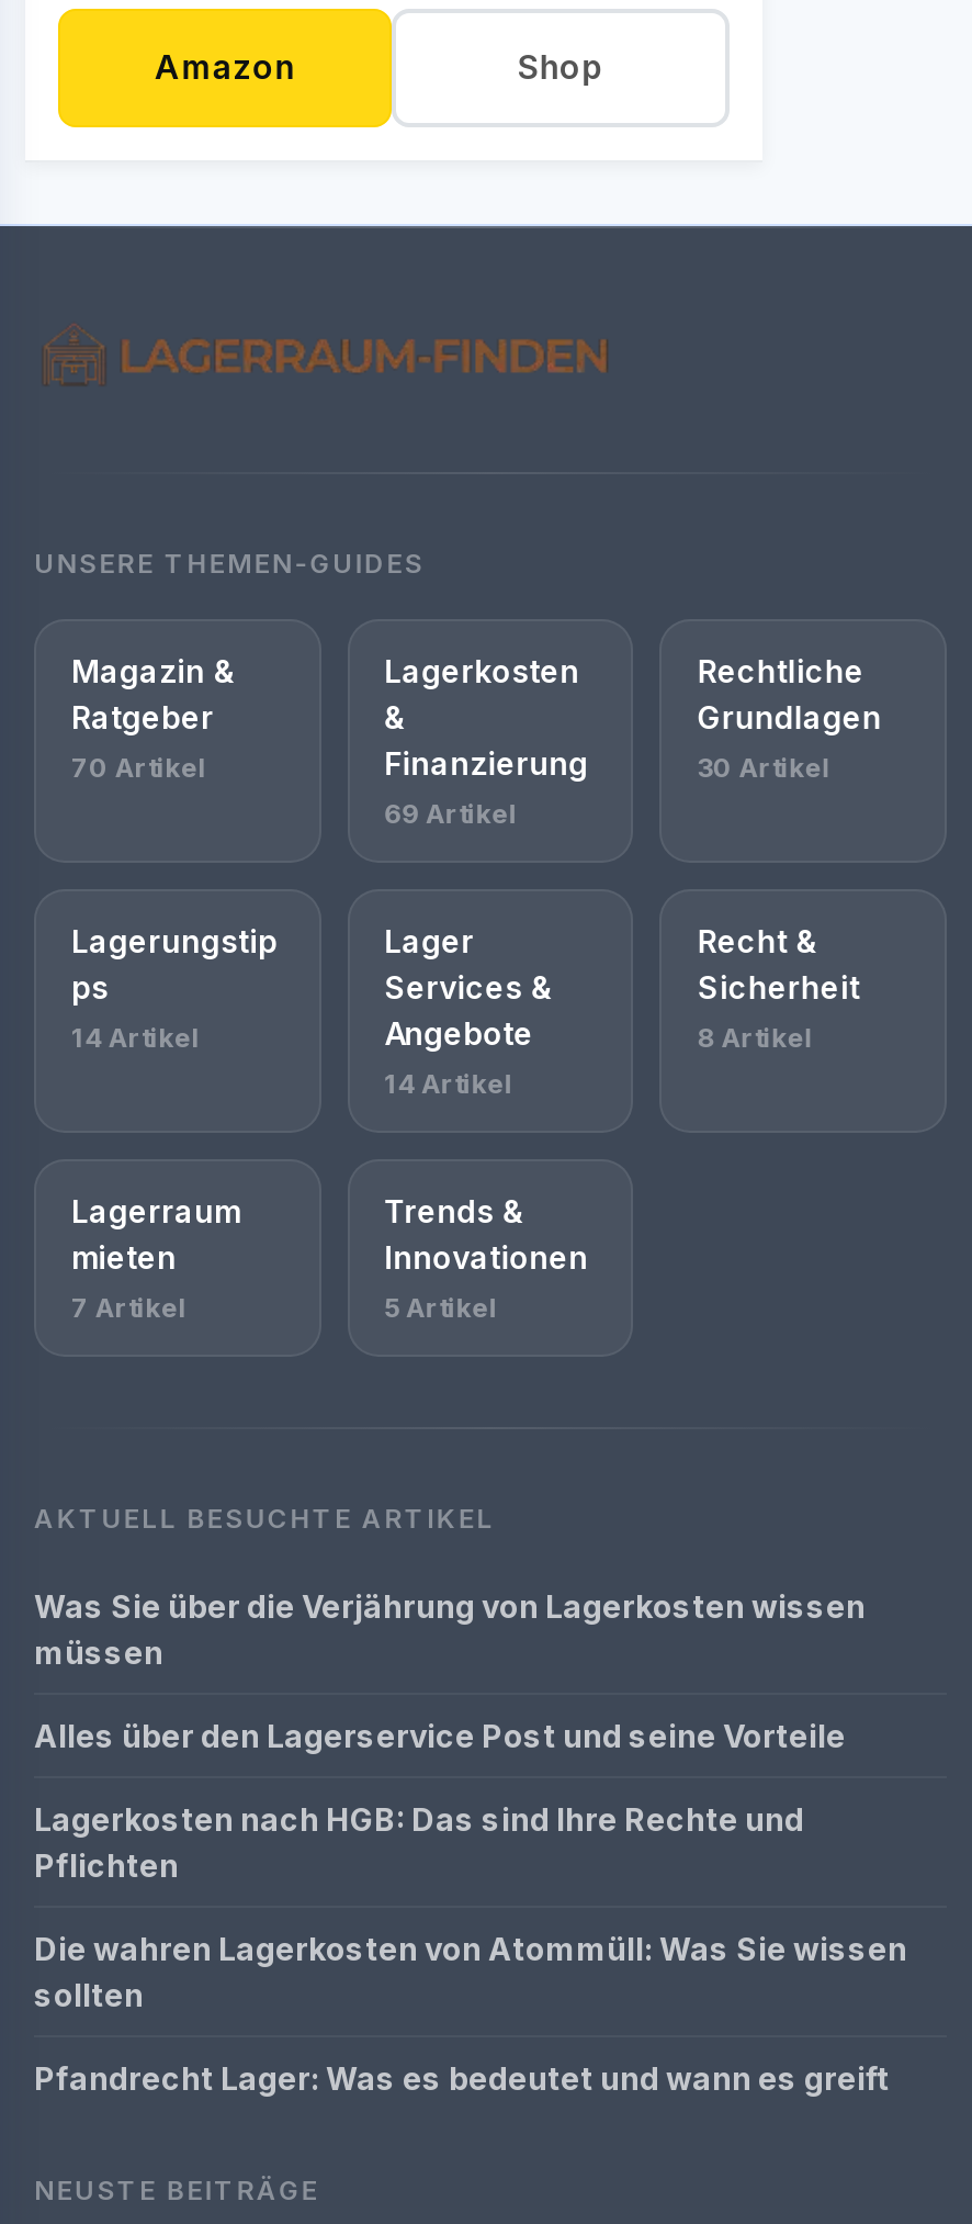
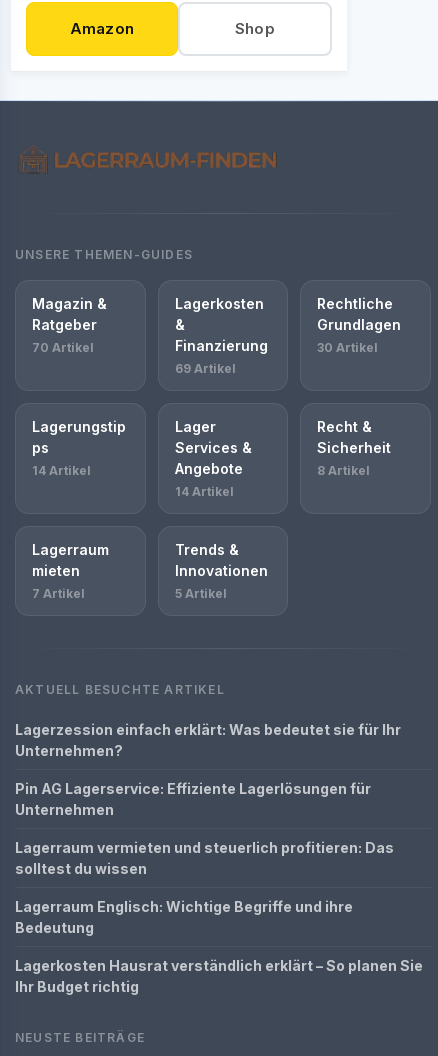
- Was Sie über die Verjährung von Lagerkosten wissen
- müssen
+ Lagerzession einfach erklärt: Was bedeutet sie für Ihr
+ Unternehmen?

- Alles über den Lagerservice Post und seine Vorteile
+ Pin AG Lagerservice: Effiziente Lagerlösungen für
+ Unternehmen

- Lagerkosten nach HGB: Das sind Ihre Rechte und
- Pflichten
+ Lagerraum vermieten und steuerlich profitieren: Das
+ solltest du wissen

- Die wahren Lagerkosten von Atommüll: Was Sie wissen
- sollten
+ Lagerraum Englisch: Wichtige Begriffe und ihre
+ Bedeutung

- Pfandrecht Lager: Was es bedeutet und wann es greift
+ Lagerkosten Hausrat verständlich erklärt – So planen Sie
+ Ihr Budget richtig
